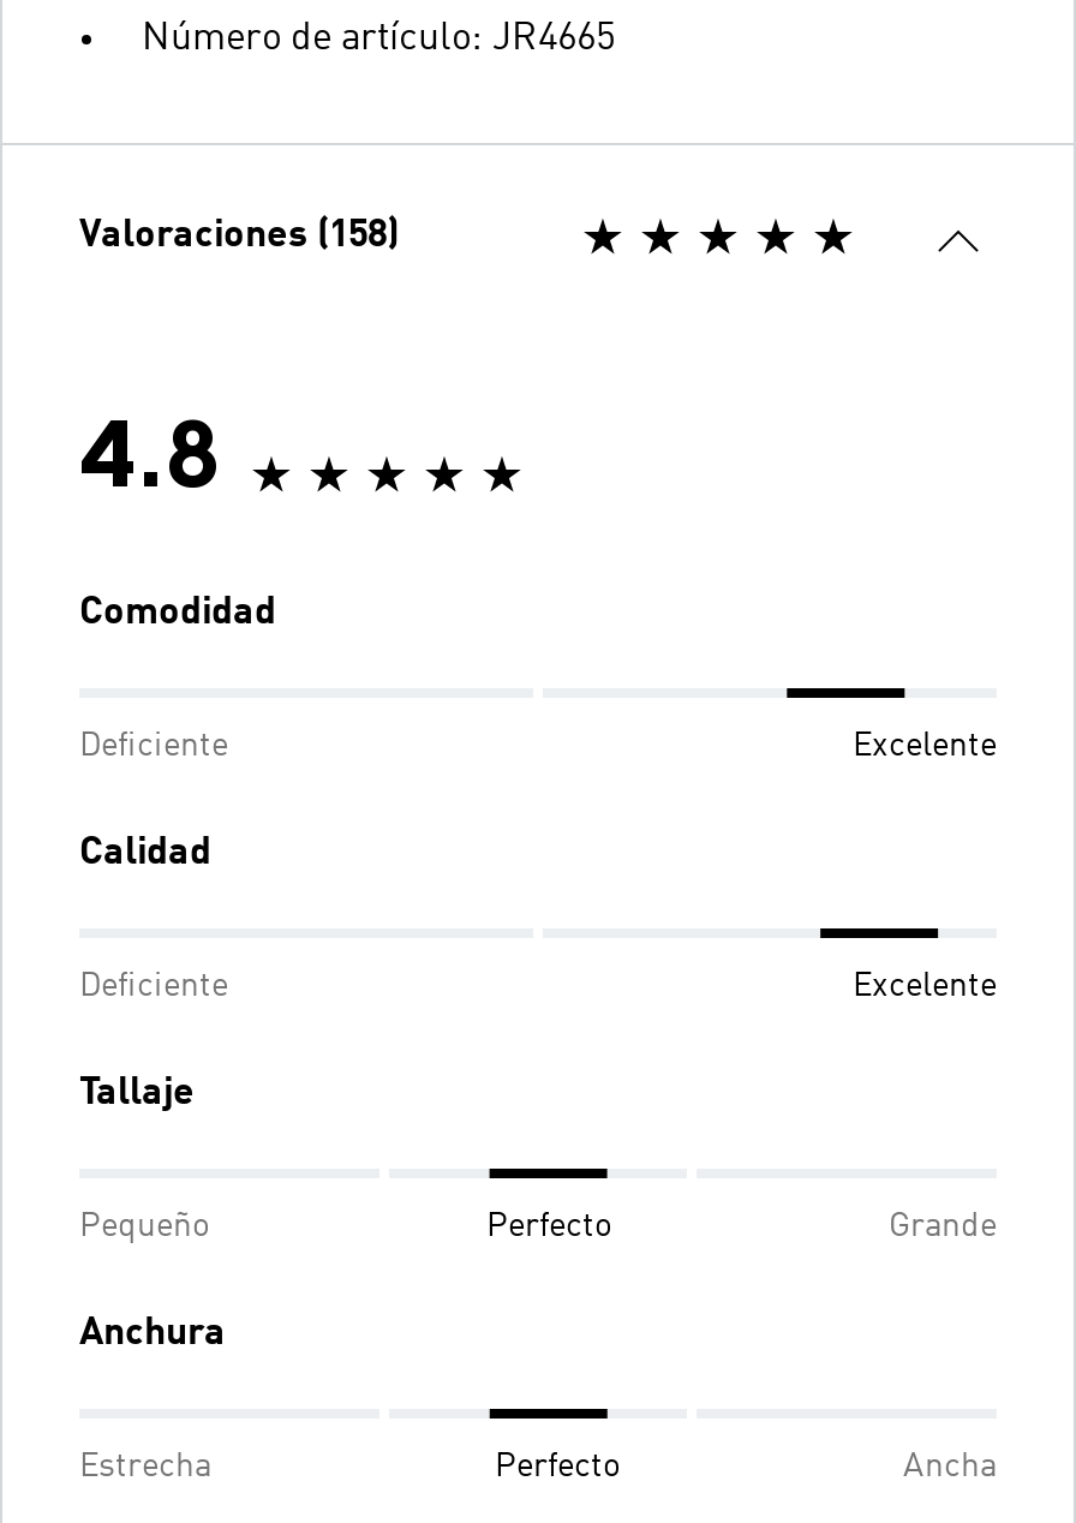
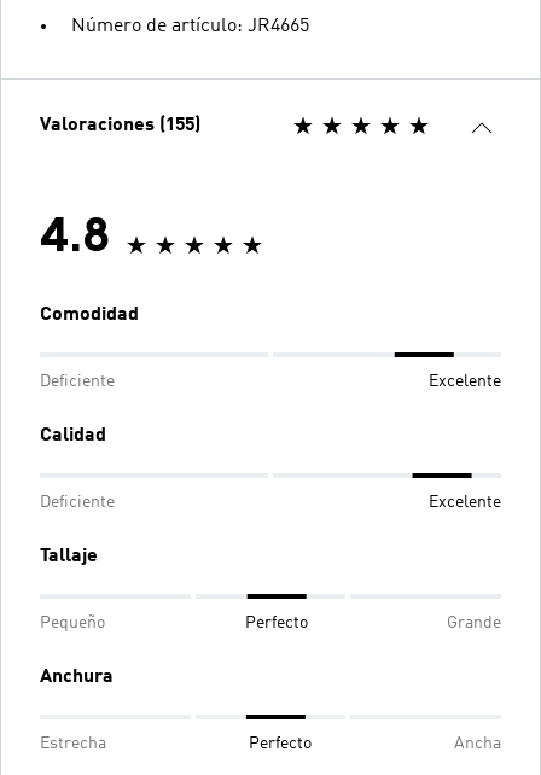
- Valoraciones (158)
+ Valoraciones (155)
